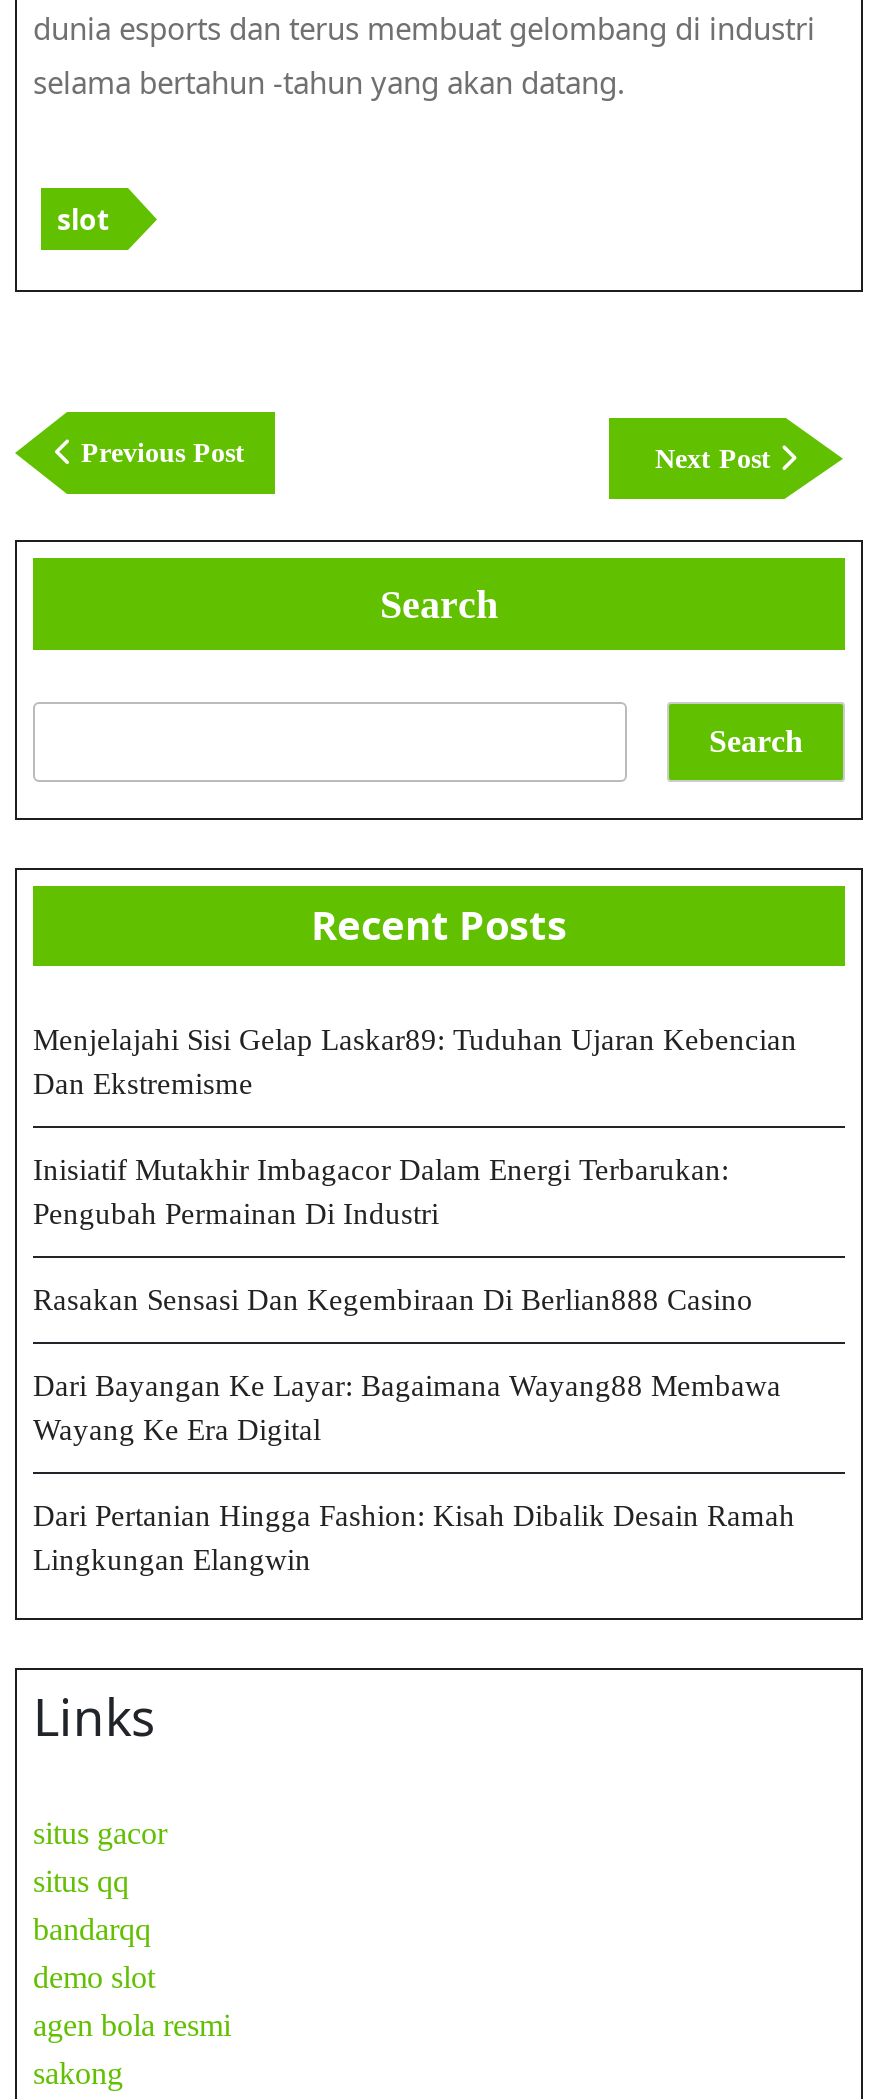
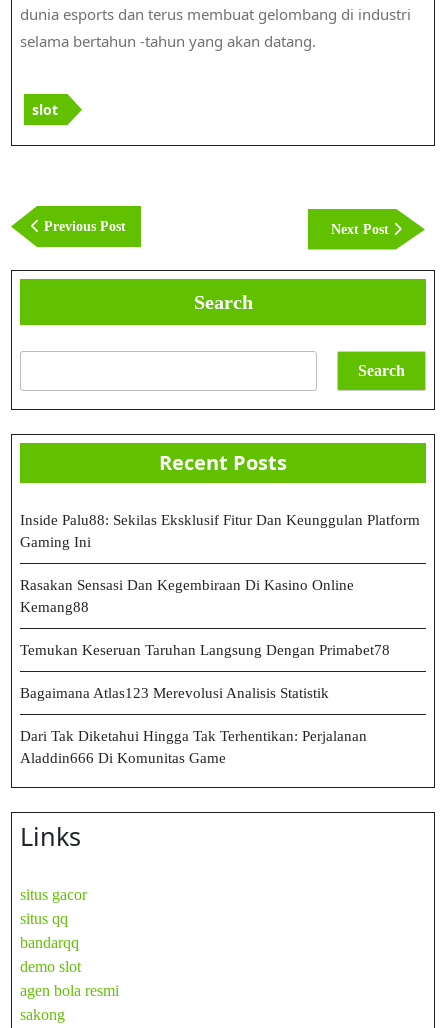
- Menjelajahi Sisi Gelap Laskar89: Tuduhan Ujaran Kebencian
- Dan Ekstremisme
+ Inside Palu88: Sekilas Eksklusif Fitur Dan Keunggulan Platform
+ Gaming Ini

- Inisiatif Mutakhir Imbagacor Dalam Energi Terbarukan:
- Pengubah Permainan Di Industri
+ Rasakan Sensasi Dan Kegembiraan Di Kasino Online
+ Kemang88

- Rasakan Sensasi Dan Kegembiraan Di Berlian888 Casino
+ Temukan Keseruan Taruhan Langsung Dengan Primabet78

- Dari Bayangan Ke Layar: Bagaimana Wayang88 Membawa
- Wayang Ke Era Digital
+ Bagaimana Atlas123 Merevolusi Analisis Statistik

- Dari Pertanian Hingga Fashion: Kisah Dibalik Desain Ramah
- Lingkungan Elangwin
+ Dari Tak Diketahui Hingga Tak Terhentikan: Perjalanan
+ Aladdin666 Di Komunitas Game
